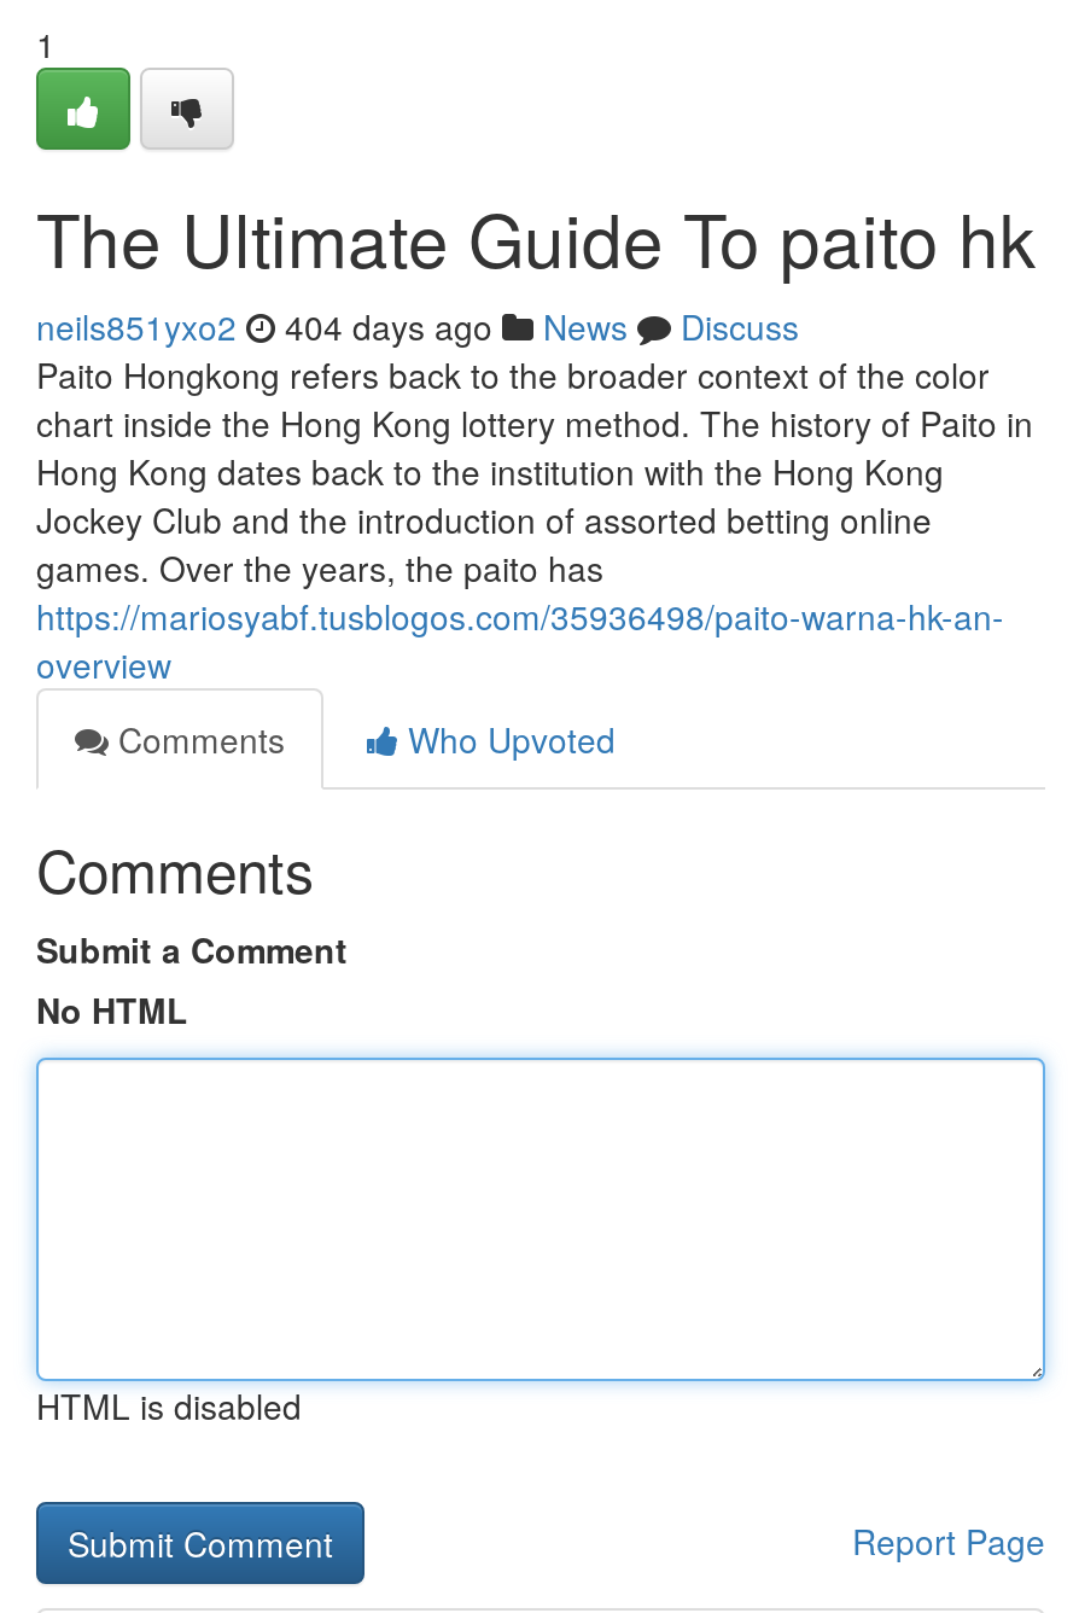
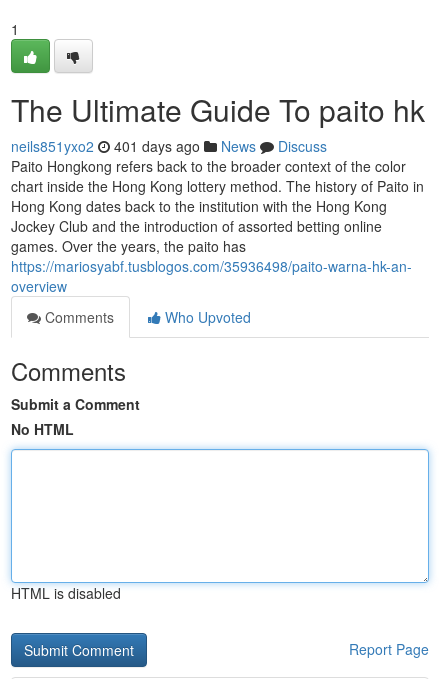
- neils851yxo2 404 days ago News Discuss
+ neils851yxo2 401 days ago News Discuss
